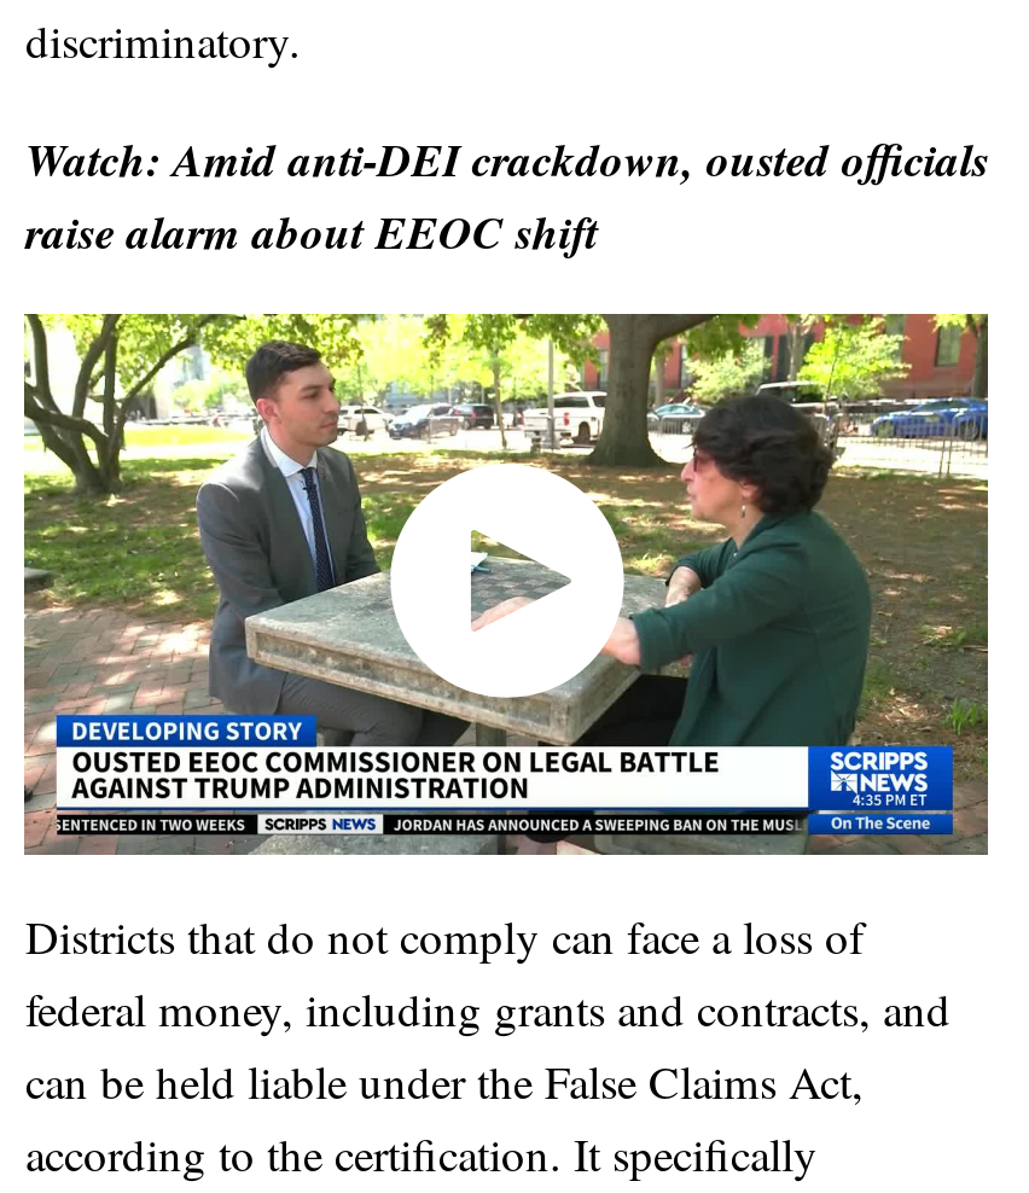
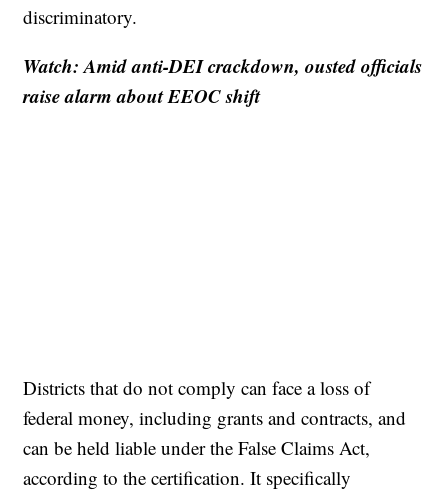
- [image]
